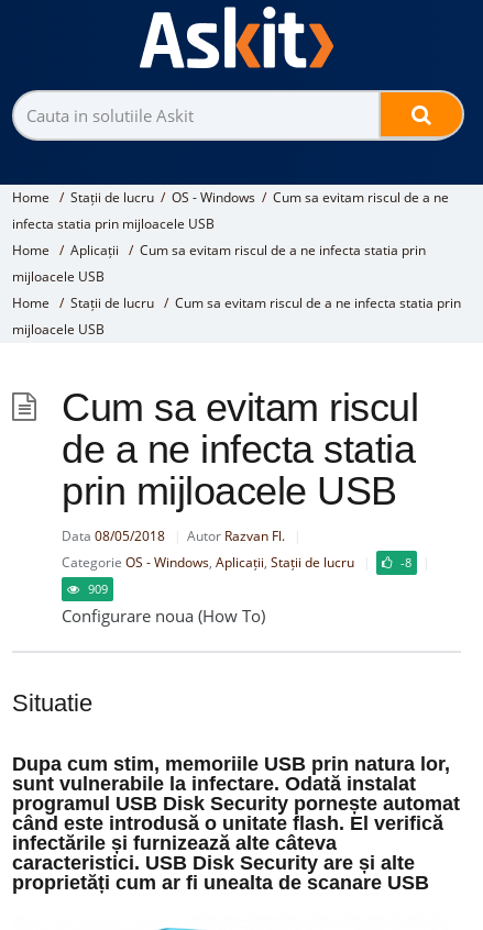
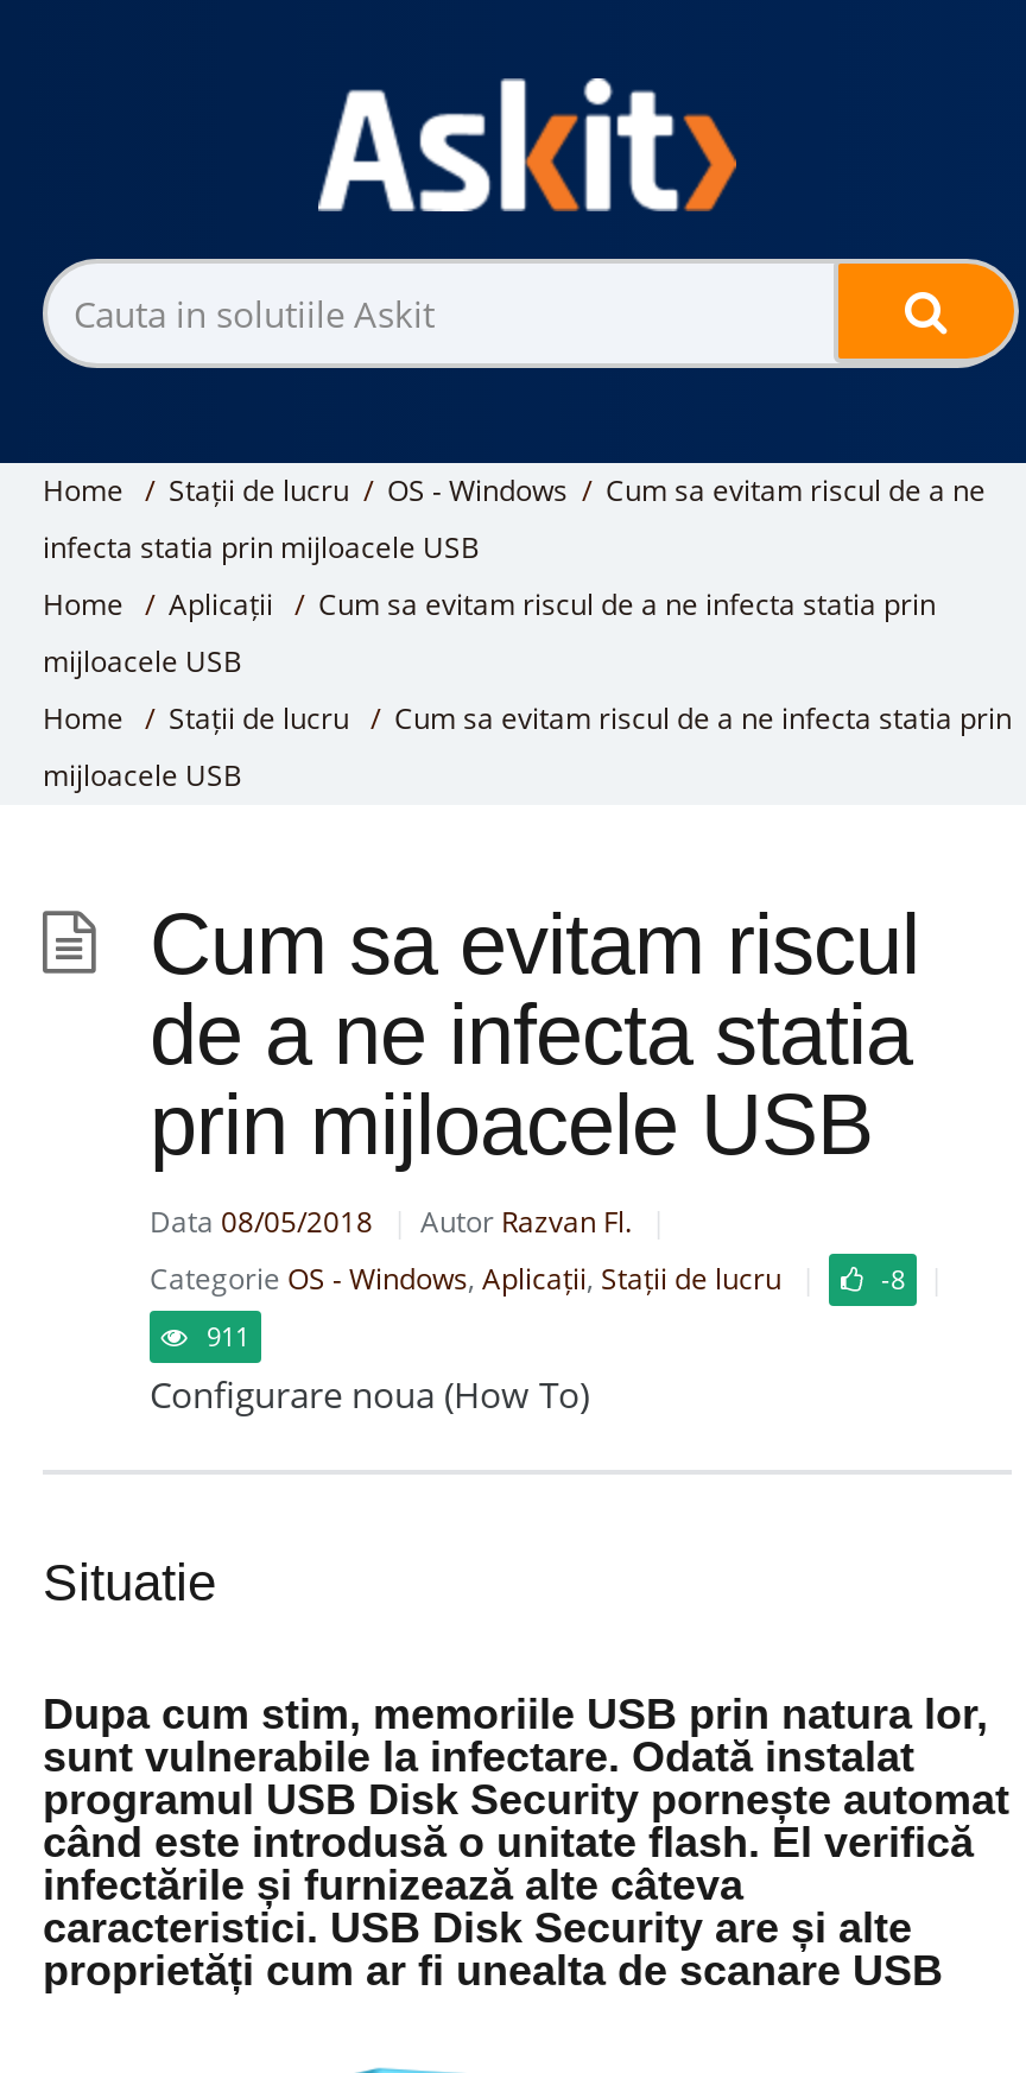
- 909
+ 911
